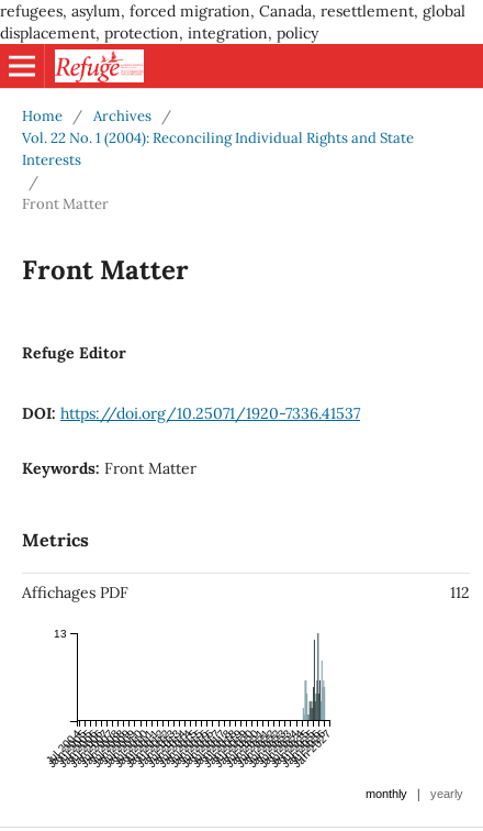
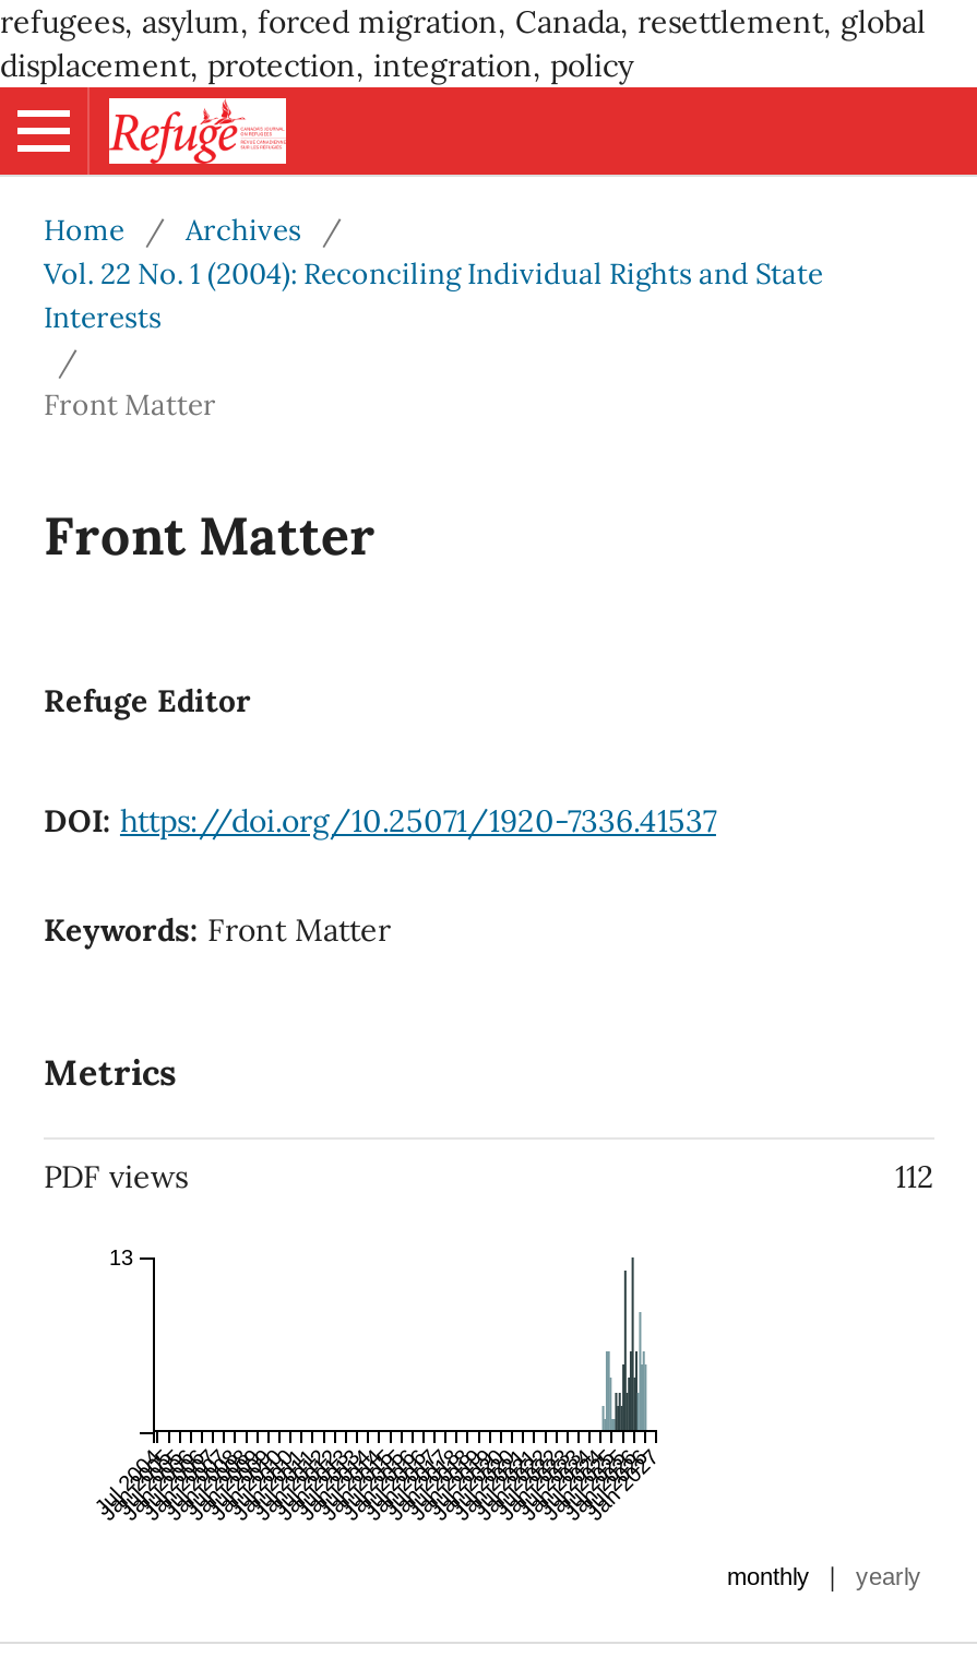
- Affichages PDF
+ PDF views
